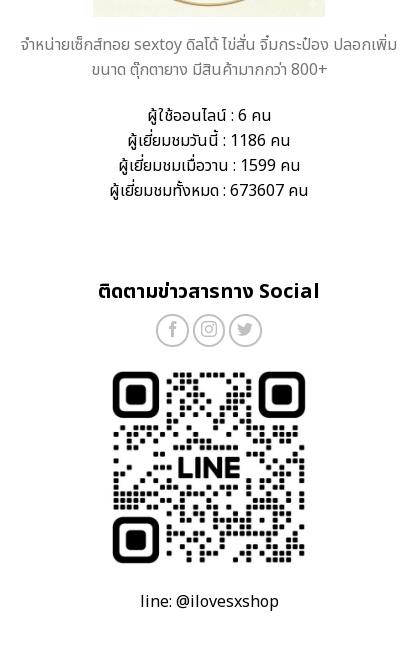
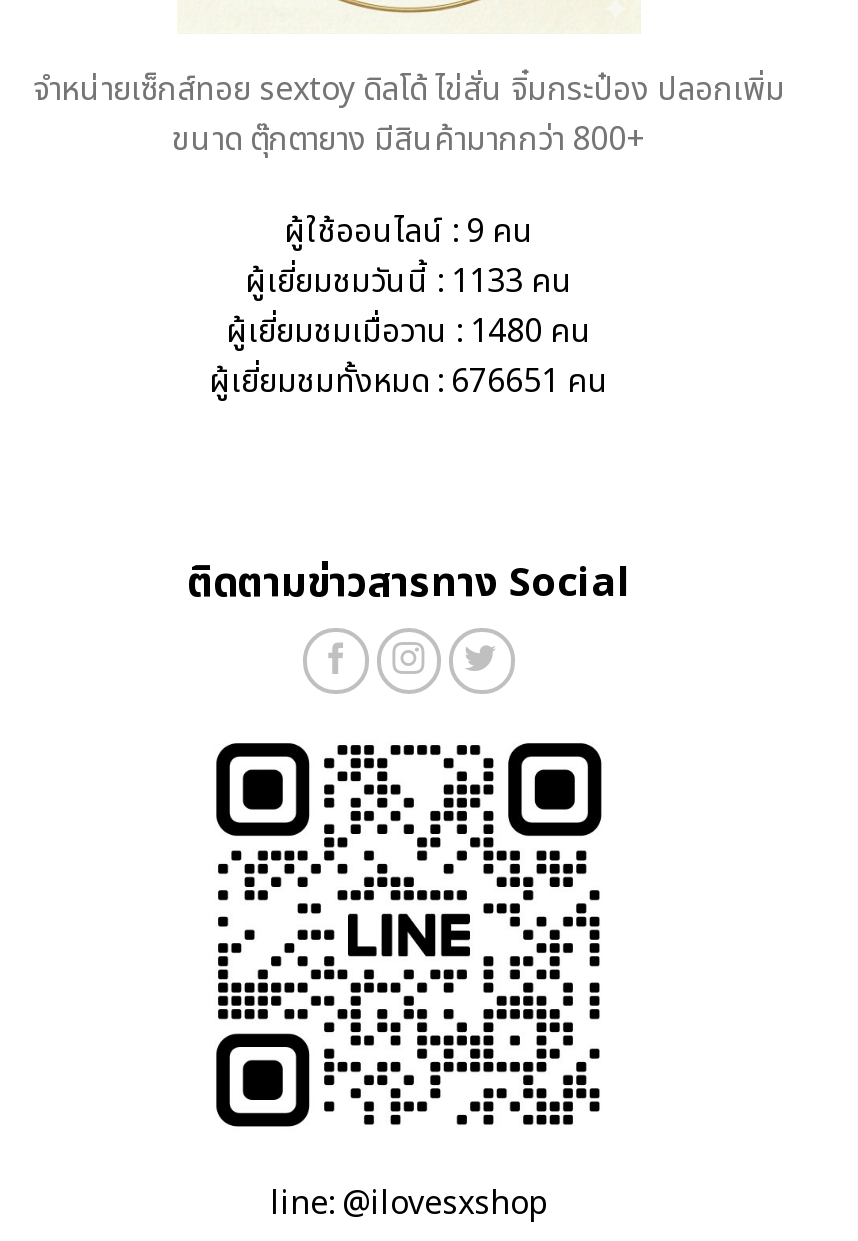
- ผู้ใช้ออนไลน์ : 6 คน
+ ผู้ใช้ออนไลน์ : 9 คน

- ผู้เยี่ยมชมวันนี้ : 1186 คน
+ ผู้เยี่ยมชมวันนี้ : 1133 คน

- ผู้เยี่ยมชมเมื่อวาน : 1599 คน
+ ผู้เยี่ยมชมเมื่อวาน : 1480 คน

- ผู้เยี่ยมชมทั้งหมด : 673607 คน
+ ผู้เยี่ยมชมทั้งหมด : 676651 คน
